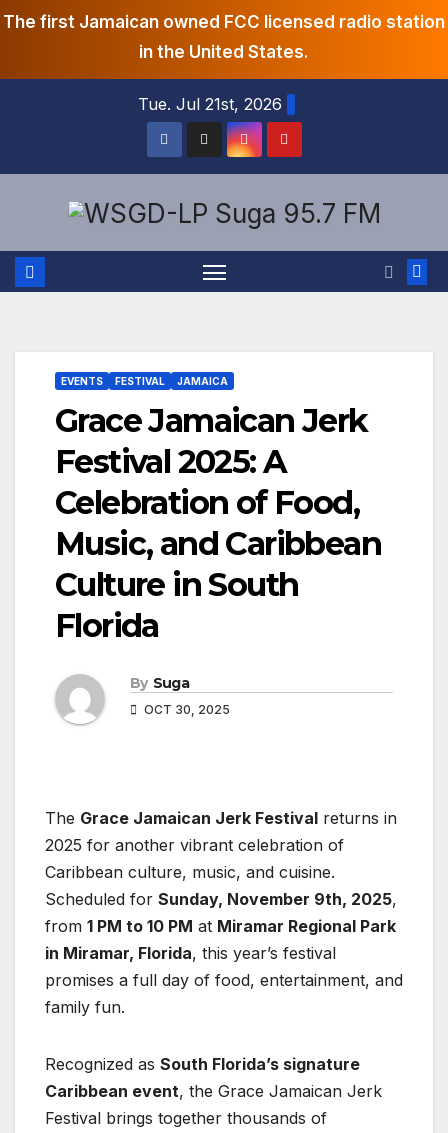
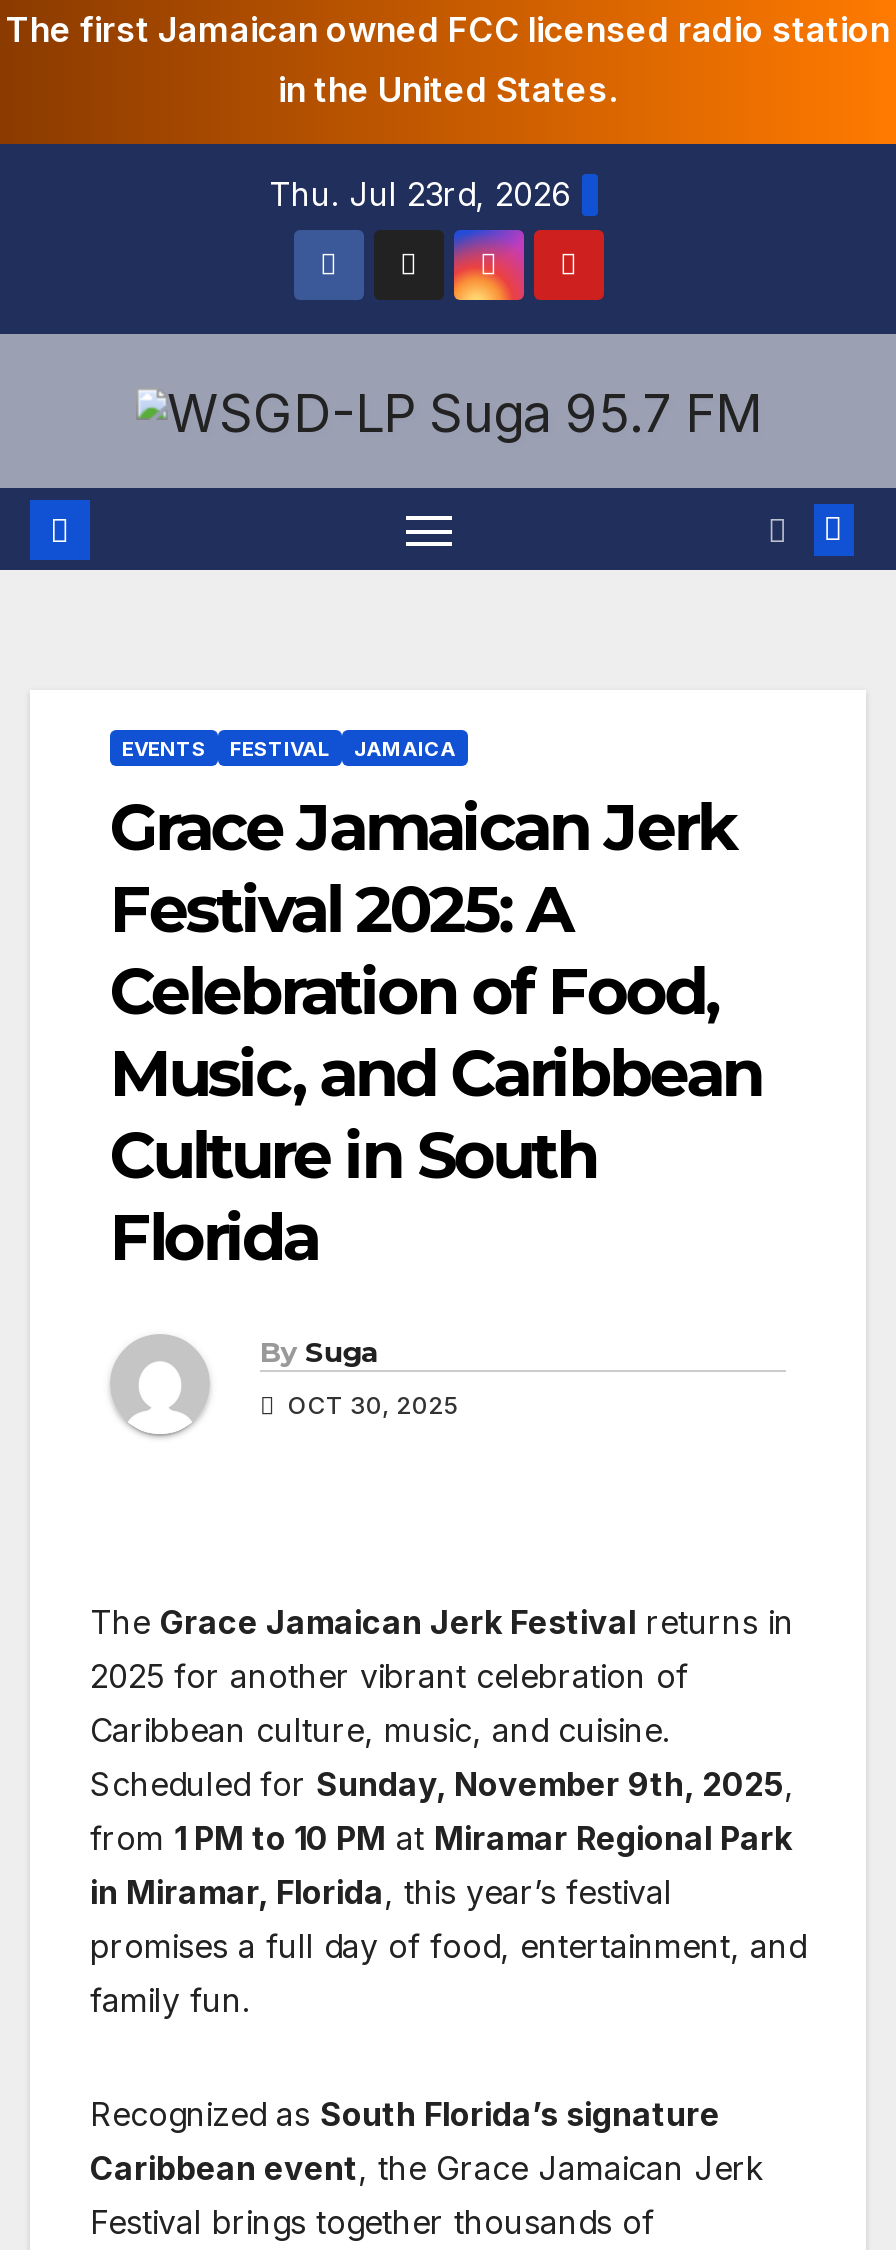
- Tue. Jul 21st, 2026
+ Thu. Jul 23rd, 2026
